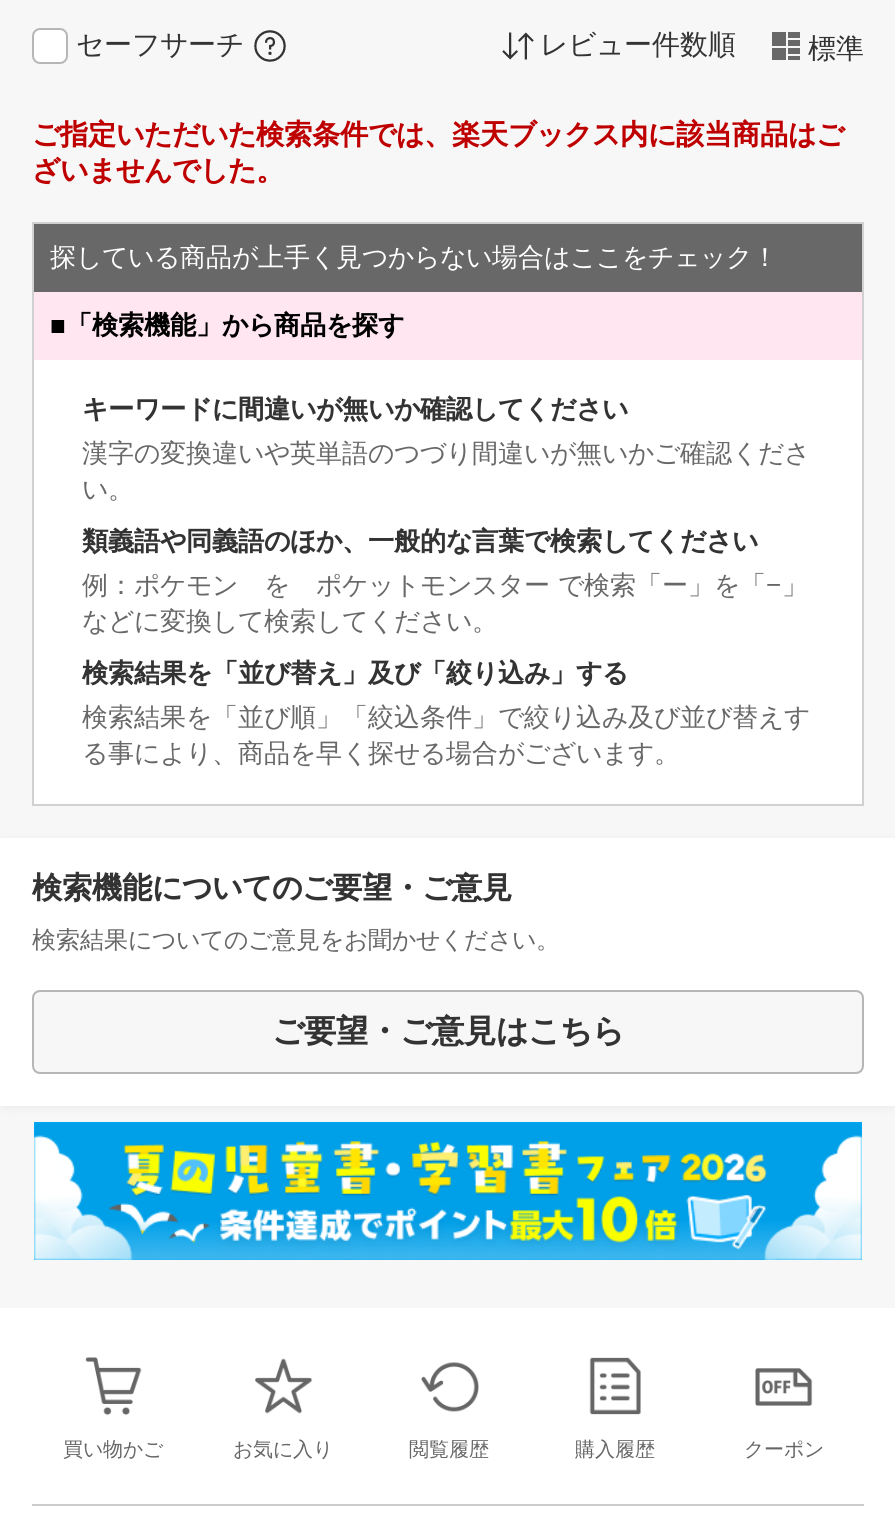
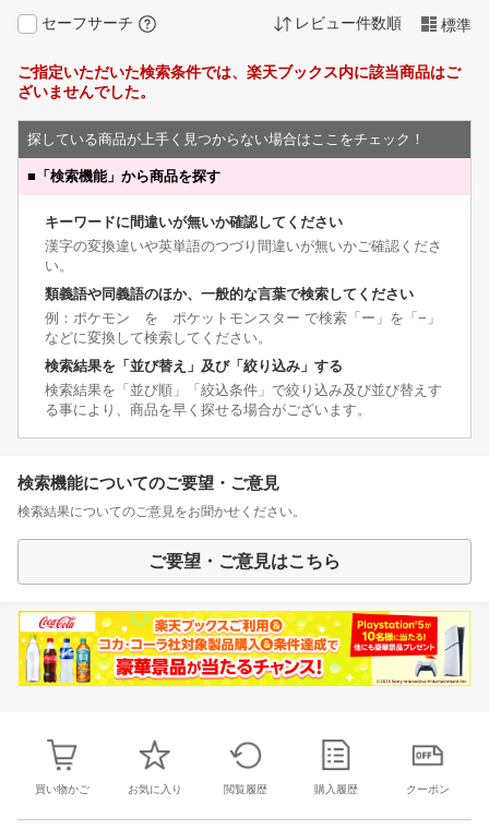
- [image]
+ [image]
